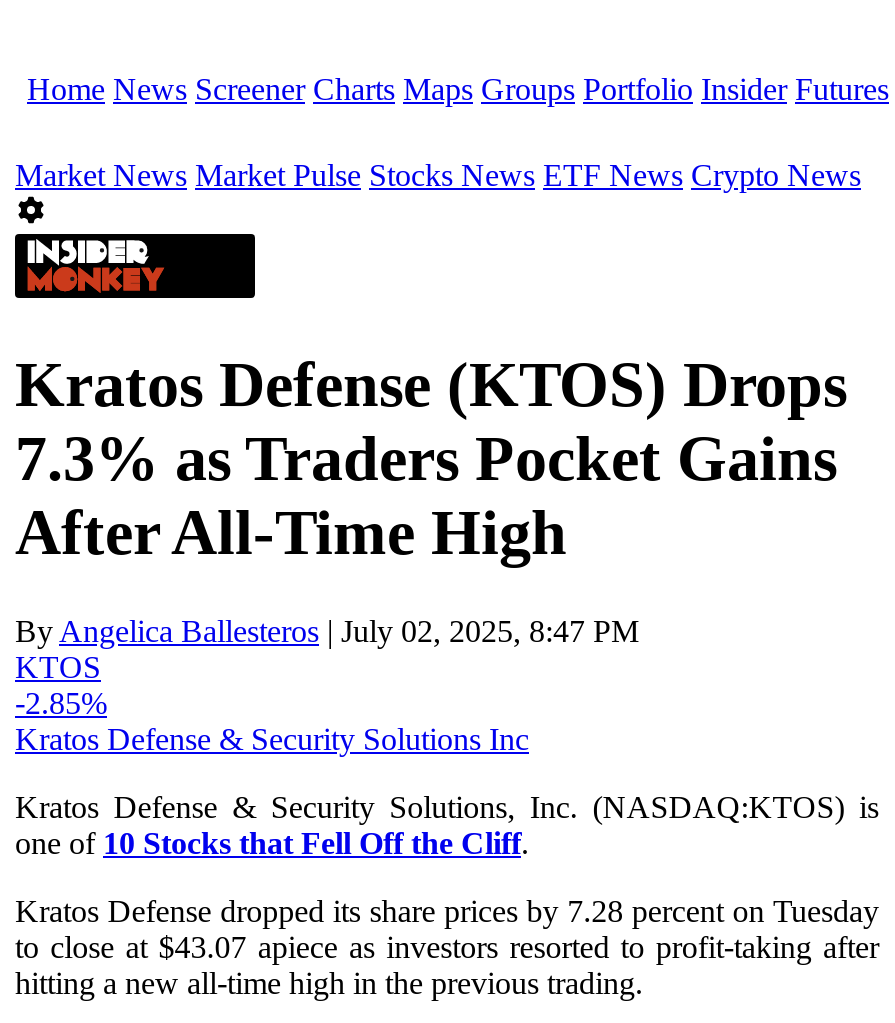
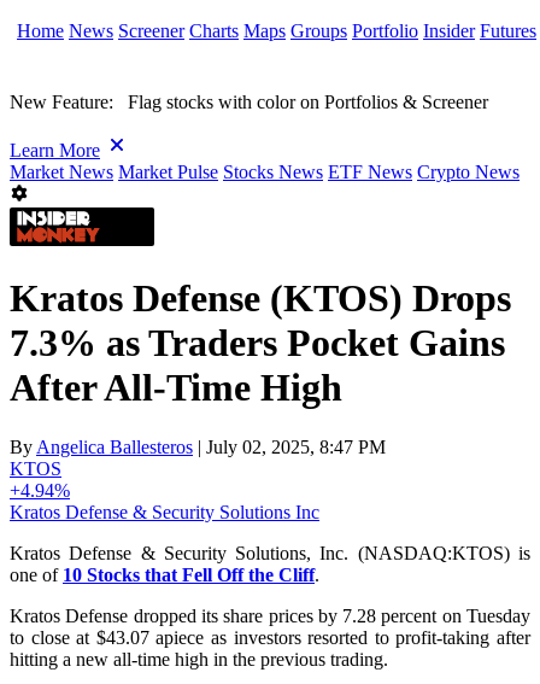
+ New Feature: Flag stocks with color on Portfolios & Screener
+ Learn More

- -2.85%
+ +4.94%
